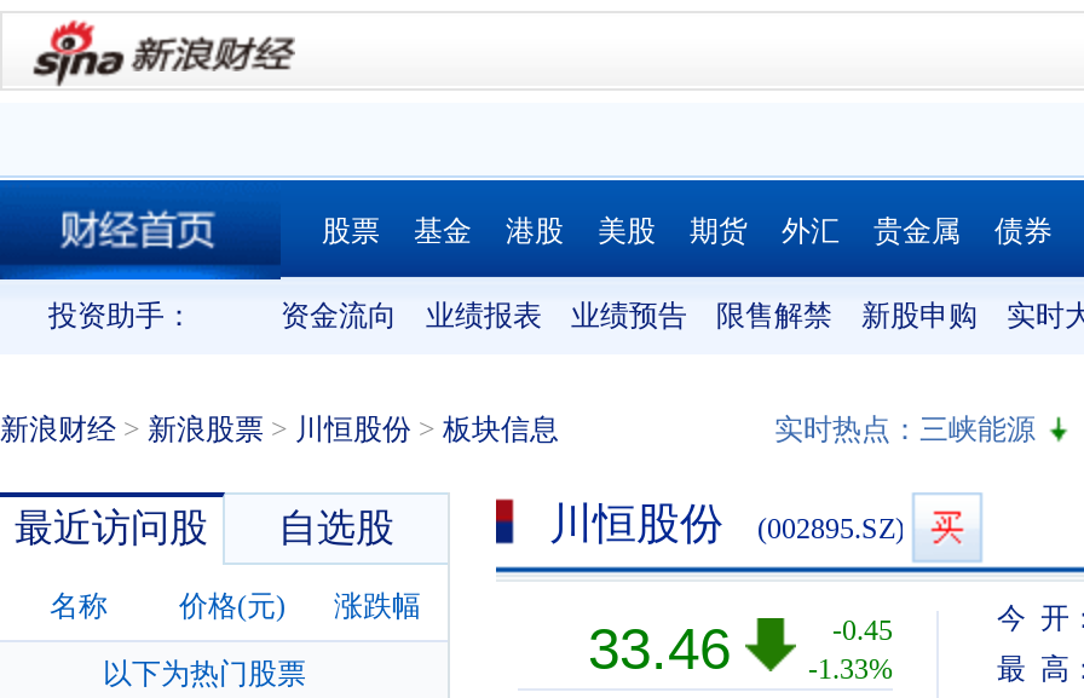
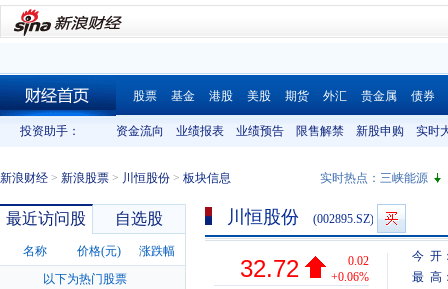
- 33.46
+ 32.72

- -0.45
+ 0.02

- -1.33%
+ +0.06%
